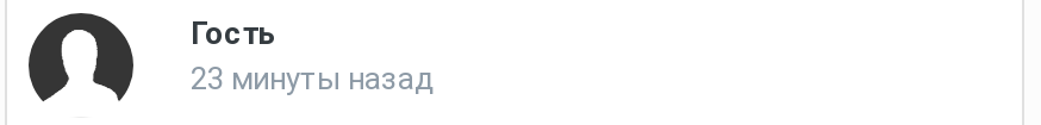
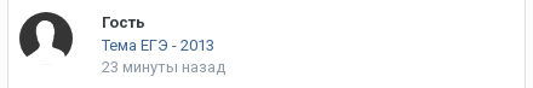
+ Тема ЕГЭ - 2013
